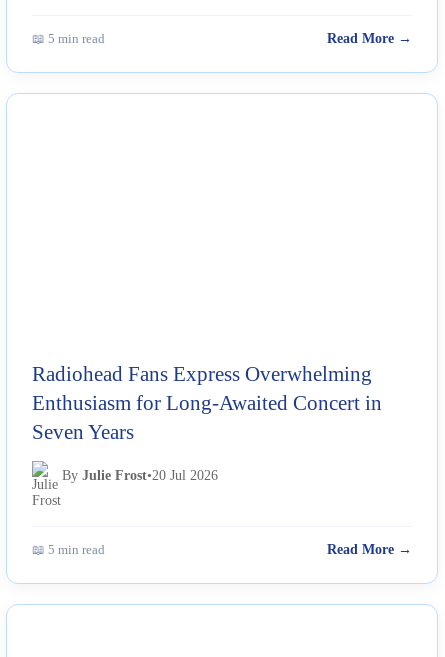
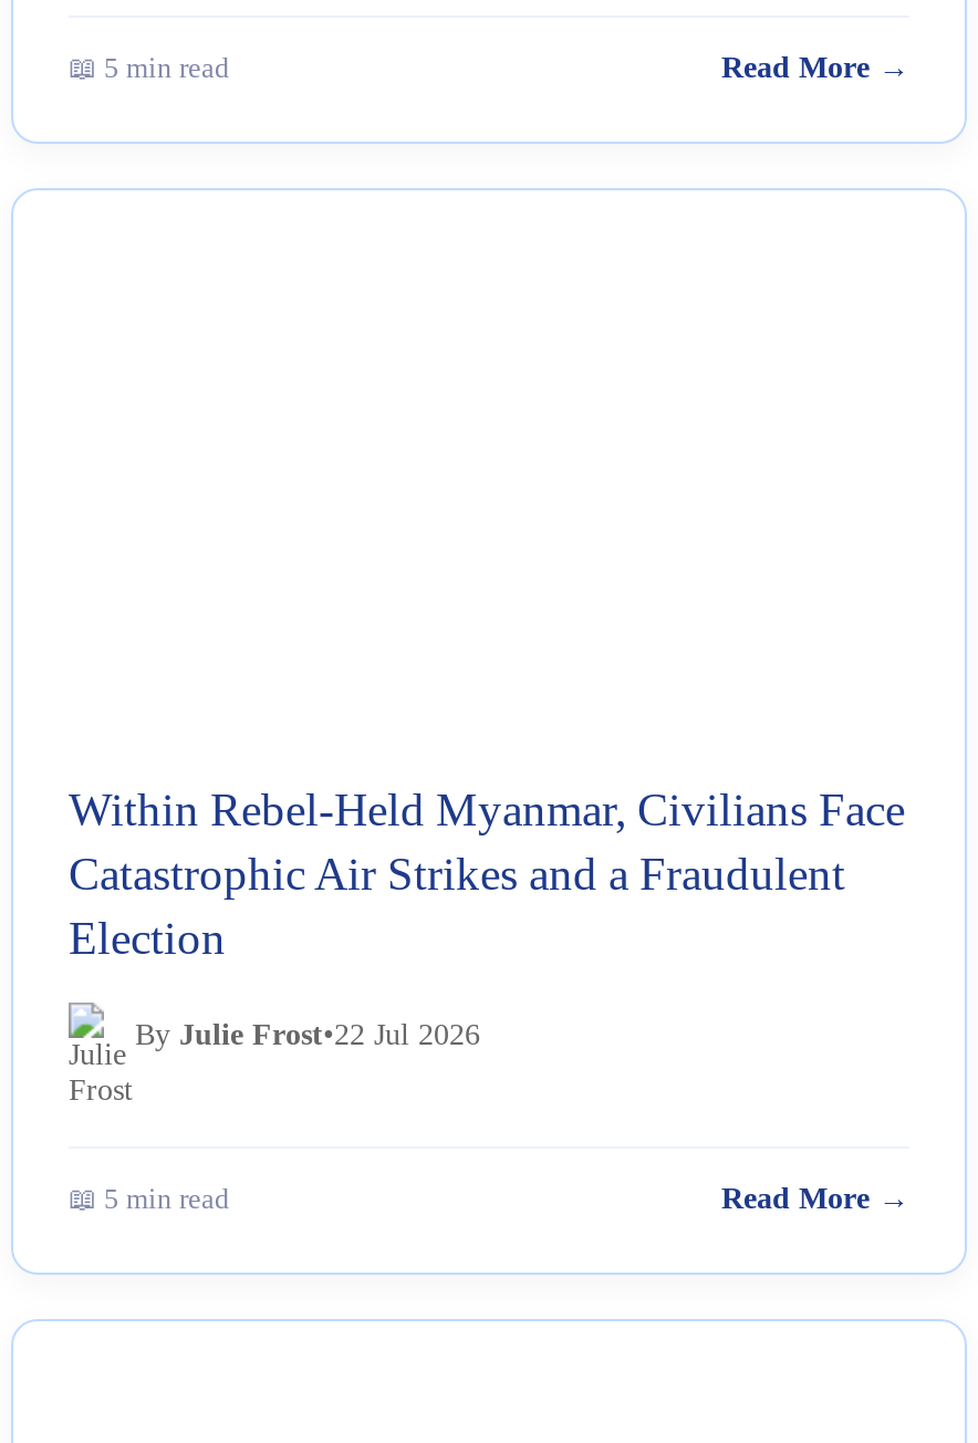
- Radiohead Fans Express Overwhelming
- Enthusiasm for Long-Awaited Concert in
- Seven Years
+ Within Rebel-Held Myanmar, Civilians Face
+ Catastrophic Air Strikes and a Fraudulent
+ Election

- By Julie Frost•20 Jul 2026
+ By Julie Frost•22 Jul 2026
